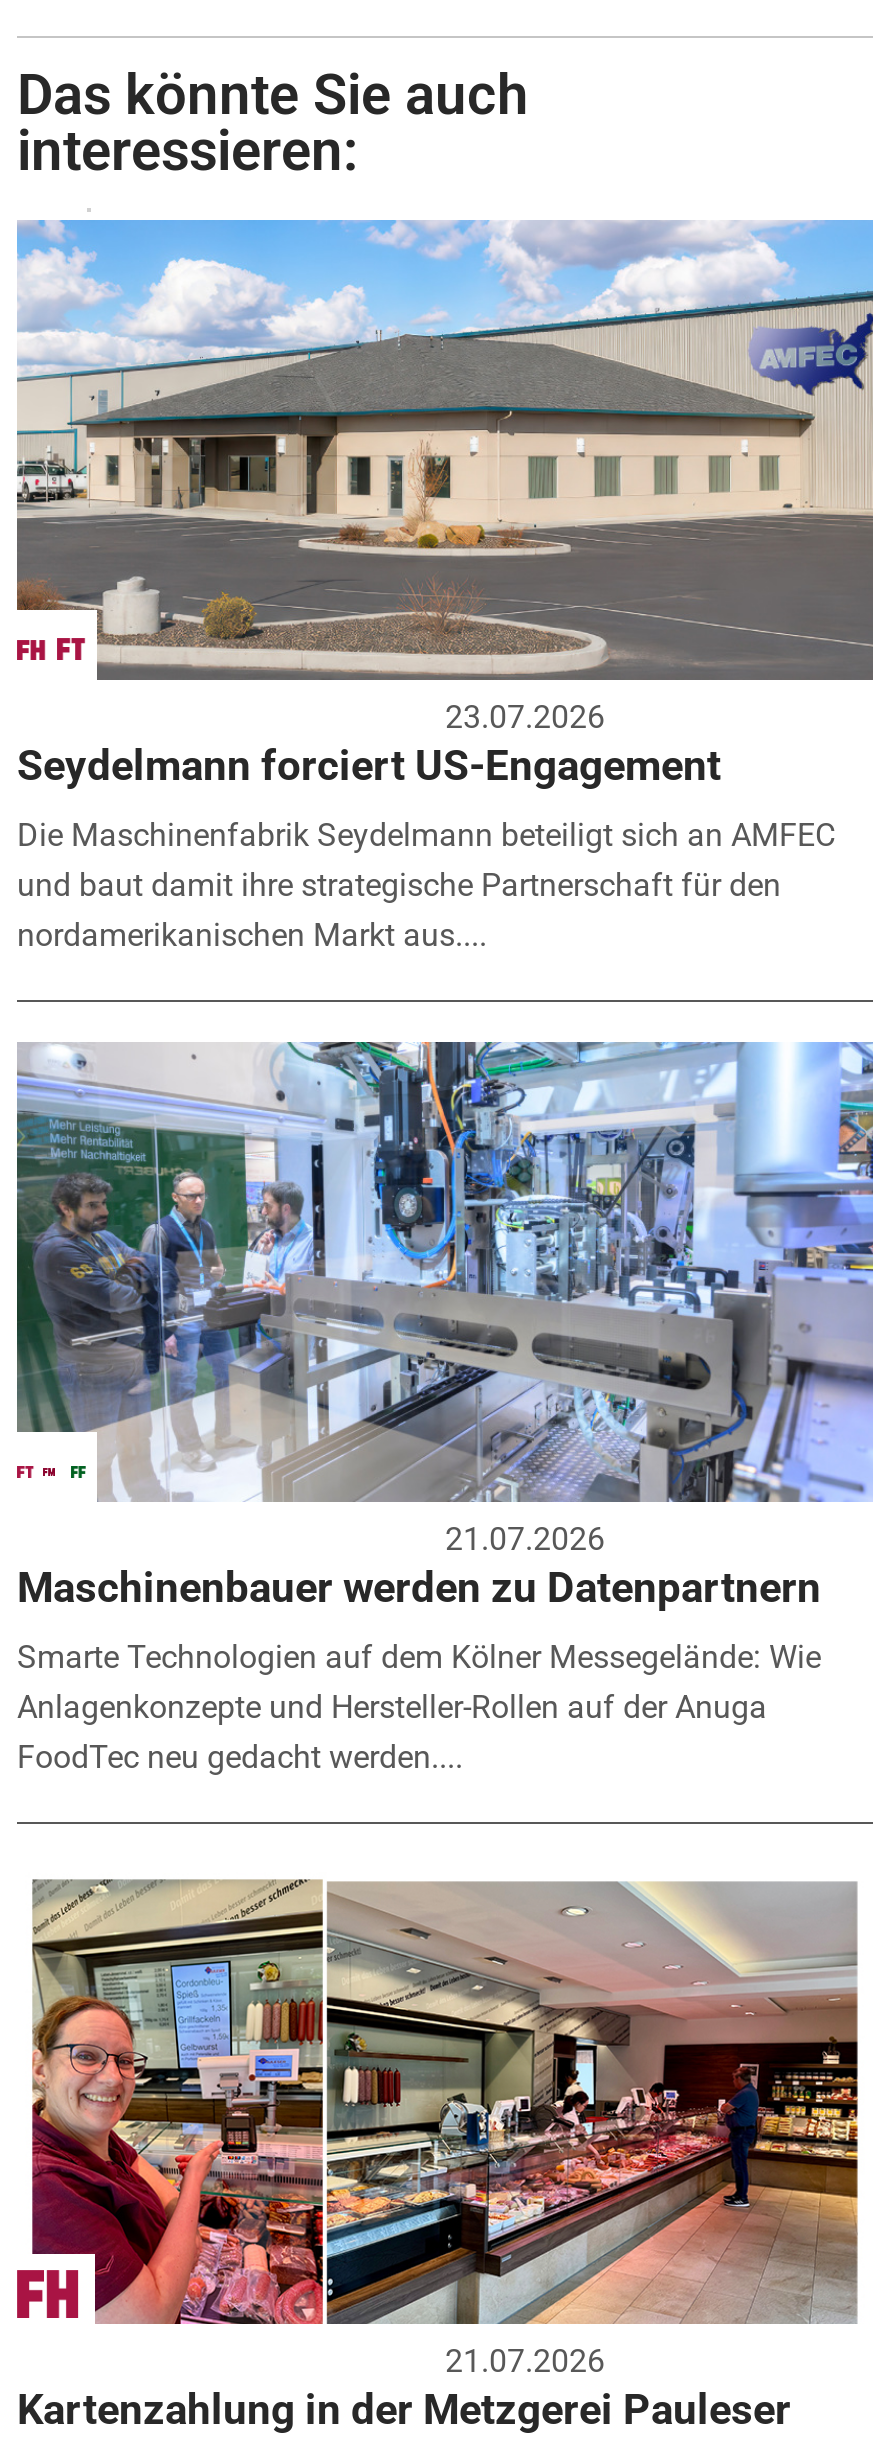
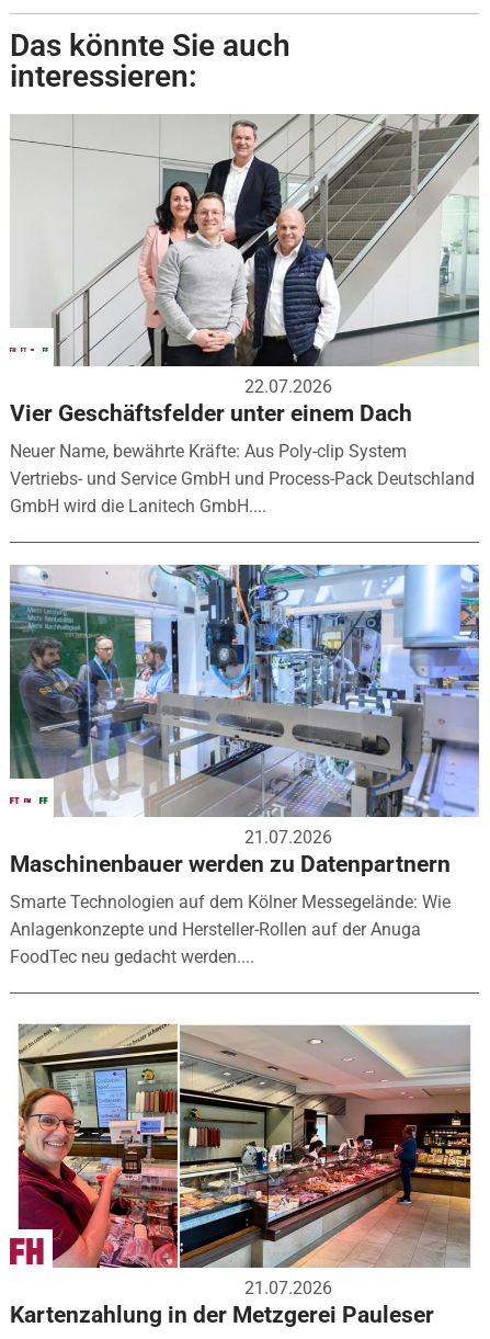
- [image]
- 23.07.2026
- Seydelmann forciert US-Engagement
+ [image]
+ 22.07.2026
+ Vier Geschäftsfelder unter einem Dach

- Die Maschinenfabrik Seydelmann beteiligt sich an AMFEC
- und baut damit ihre strategische Partnerschaft für den
- nordamerikanischen Markt aus....
+ Neuer Name, bewährte Kräfte: Aus Poly-clip System
+ Vertriebs- und Service GmbH und Process-Pack Deutschland
+ GmbH wird die Lanitech GmbH....
